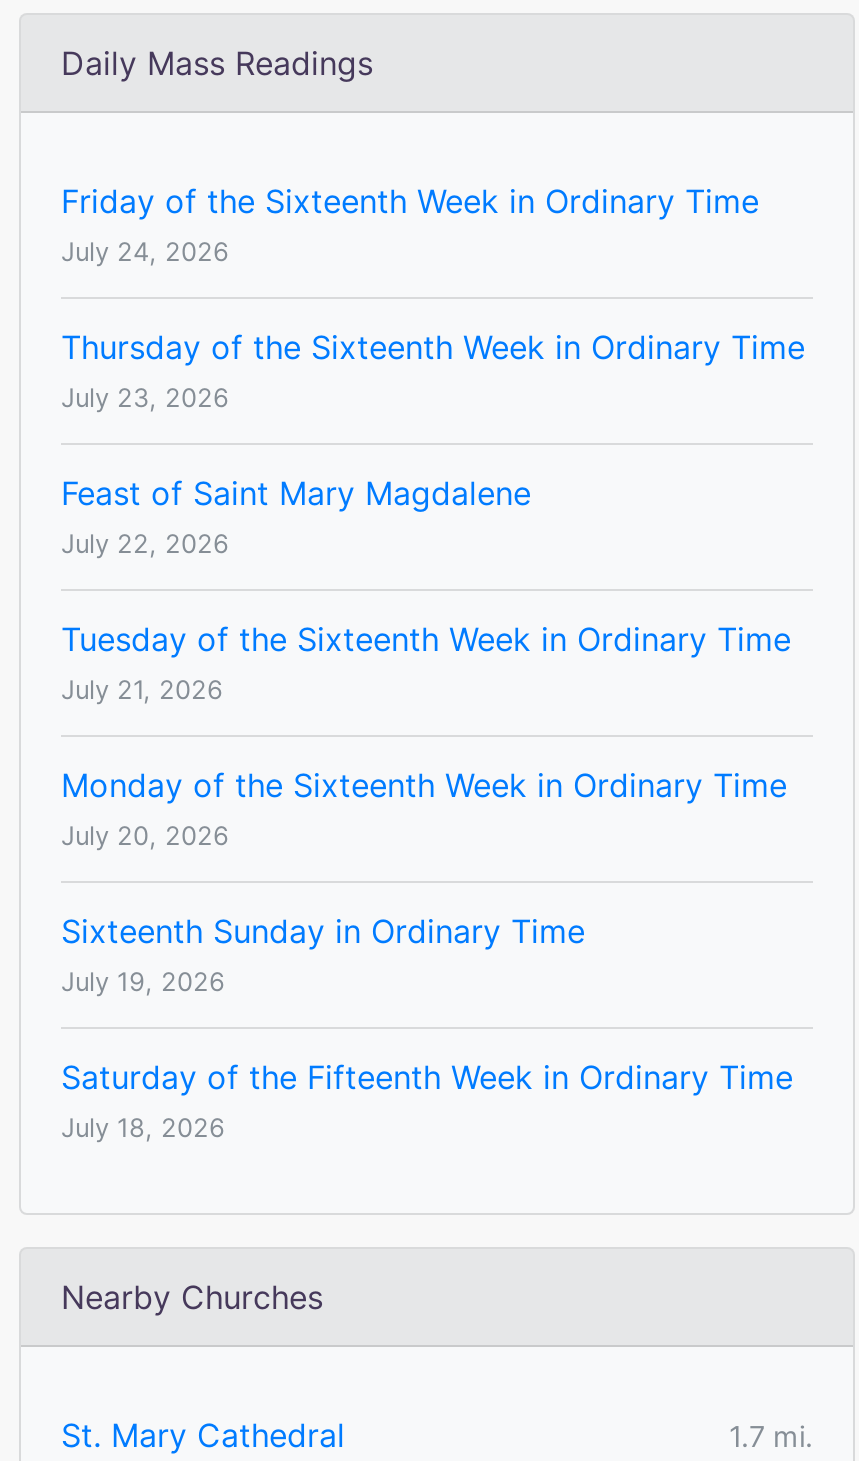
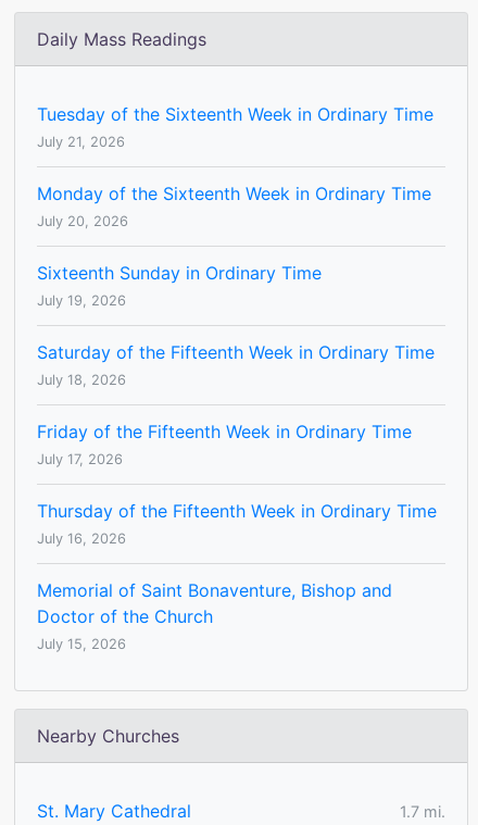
- Friday of the Sixteenth Week in Ordinary Time
- July 24, 2026
- Thursday of the Sixteenth Week in Ordinary Time
- July 23, 2026
- Feast of Saint Mary Magdalene
- July 22, 2026

moved up: Tuesday of the Sixteenth Week in Ordinary Time | July 21, 2026 | Monday of the Sixteenth Week in Ordinary Time | July 20, 2026 | Sixteenth Sunday in Ordinary Time | July 19, 2026 | Saturday of the Fifteenth Week in Ordinary Time | July 18, 2026

+ Friday of the Fifteenth Week in Ordinary Time
+ July 17, 2026
+ Thursday of the Fifteenth Week in Ordinary Time
+ July 16, 2026
+ Memorial of Saint Bonaventure, Bishop and
+ Doctor of the Church
+ July 15, 2026
